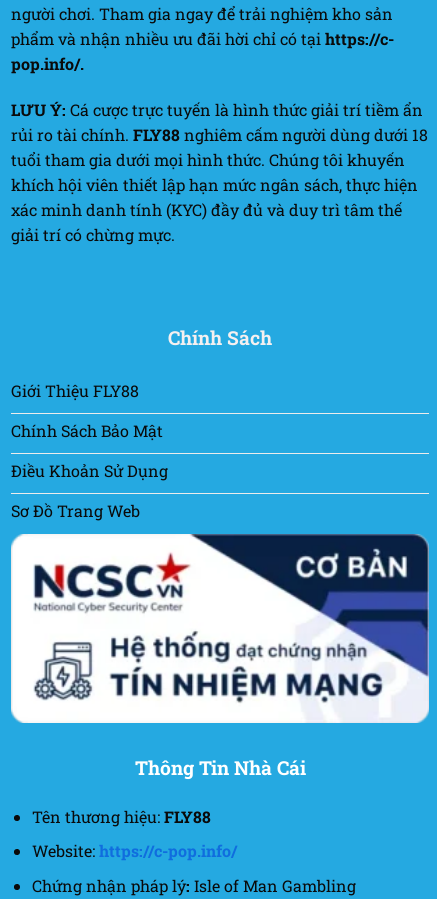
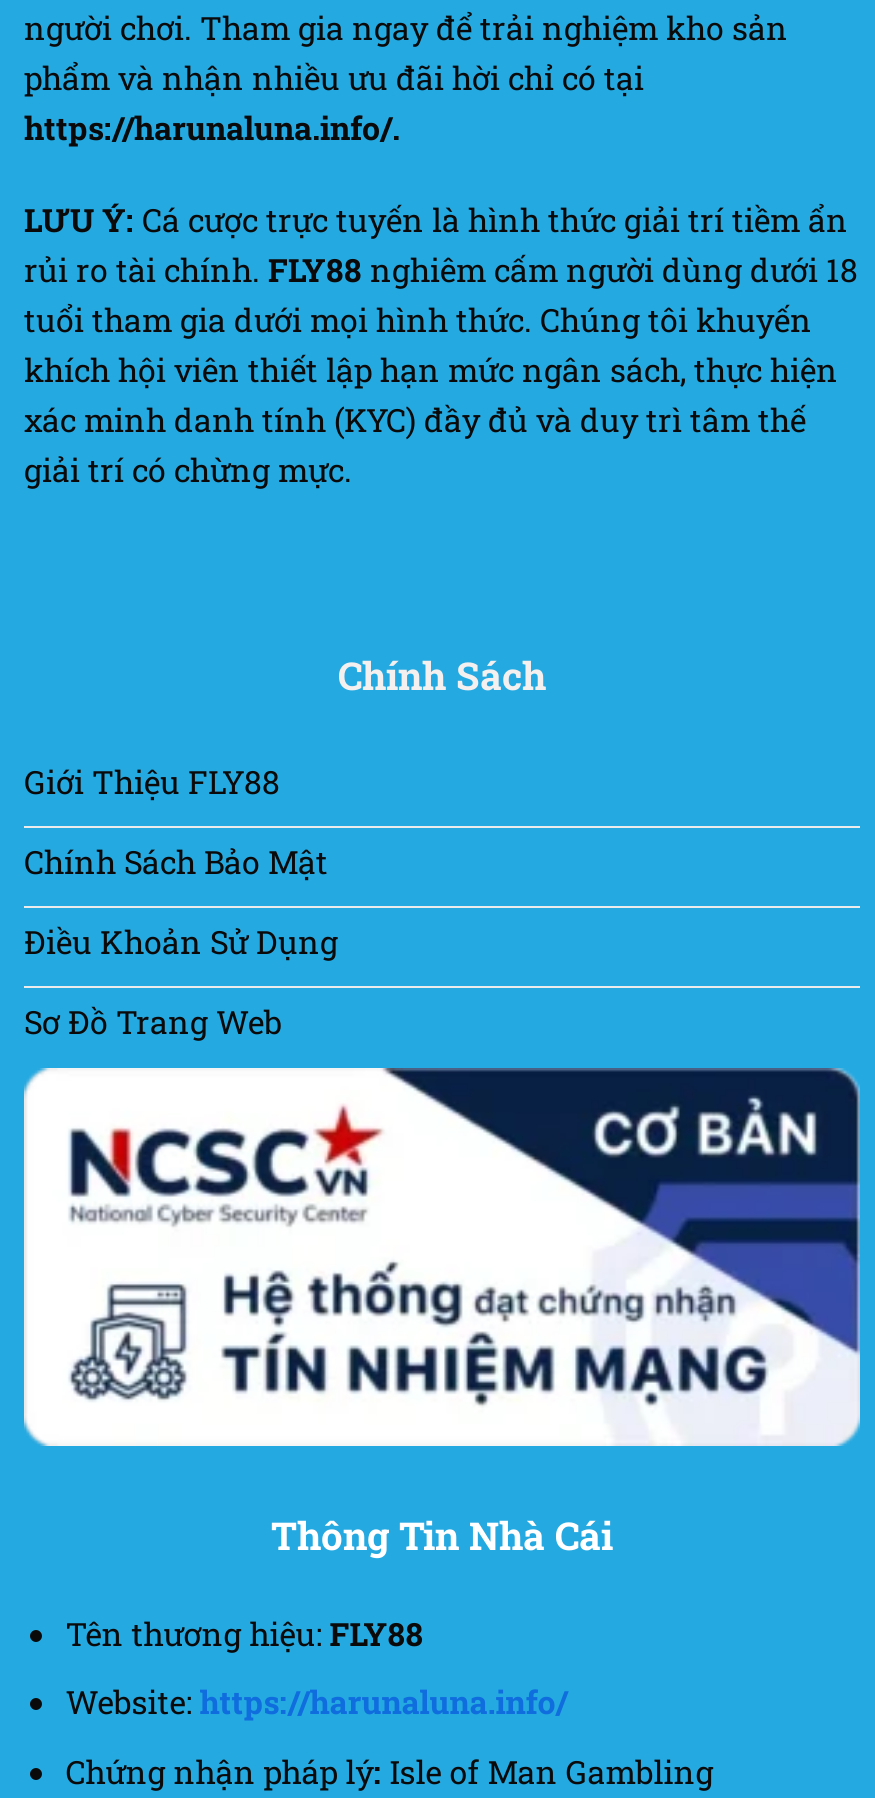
- phẩm và nhận nhiều ưu đãi hời chỉ có tại https://c-
- pop.info/.
+ phẩm và nhận nhiều ưu đãi hời chỉ có tại
+ https://harunaluna.info/.

- Website: https://c-pop.info/
+ Website: https://harunaluna.info/
